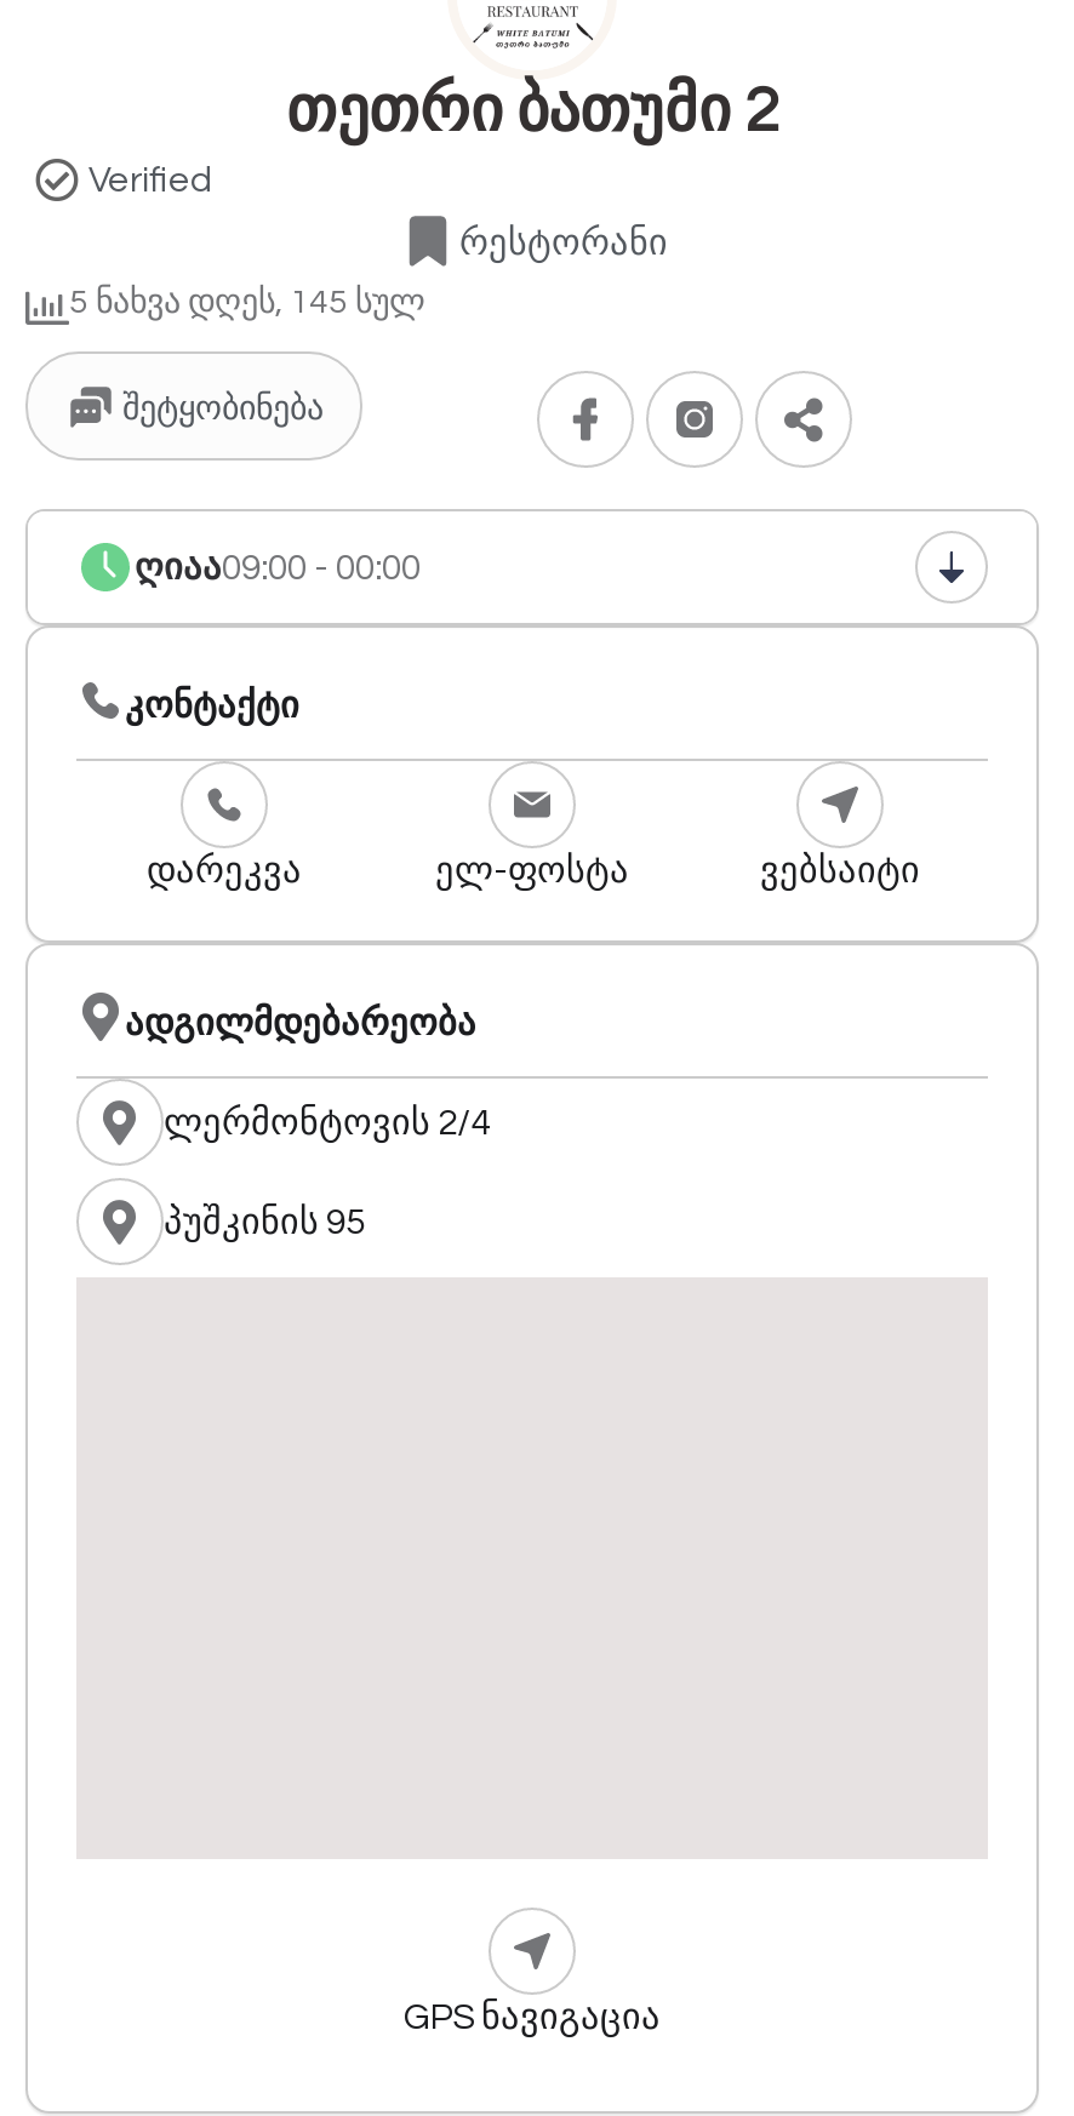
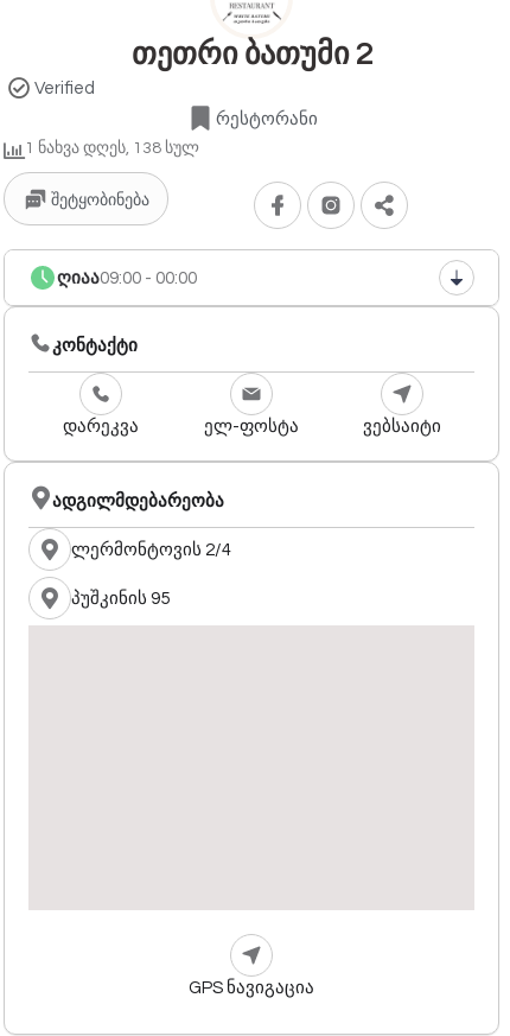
- 5 ნახვა დღეს, 145 სულ
+ 1 ნახვა დღეს, 138 სულ
